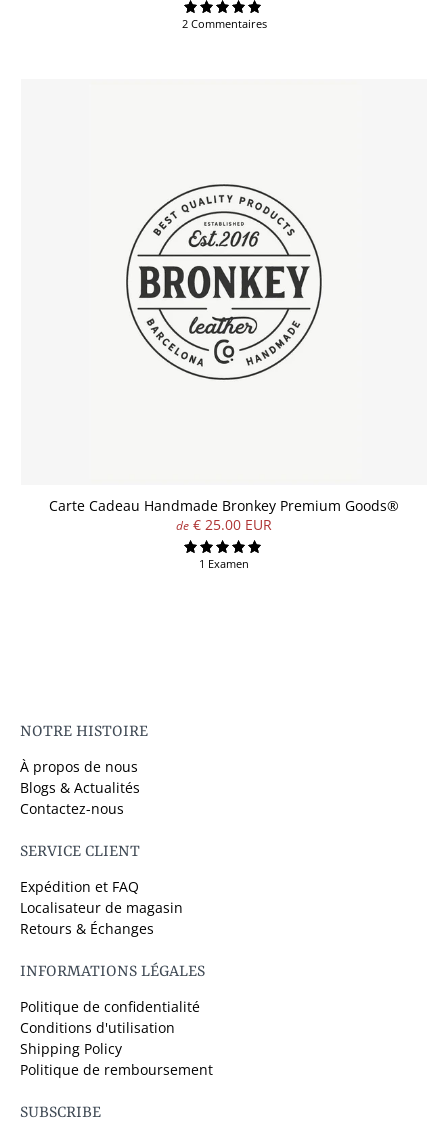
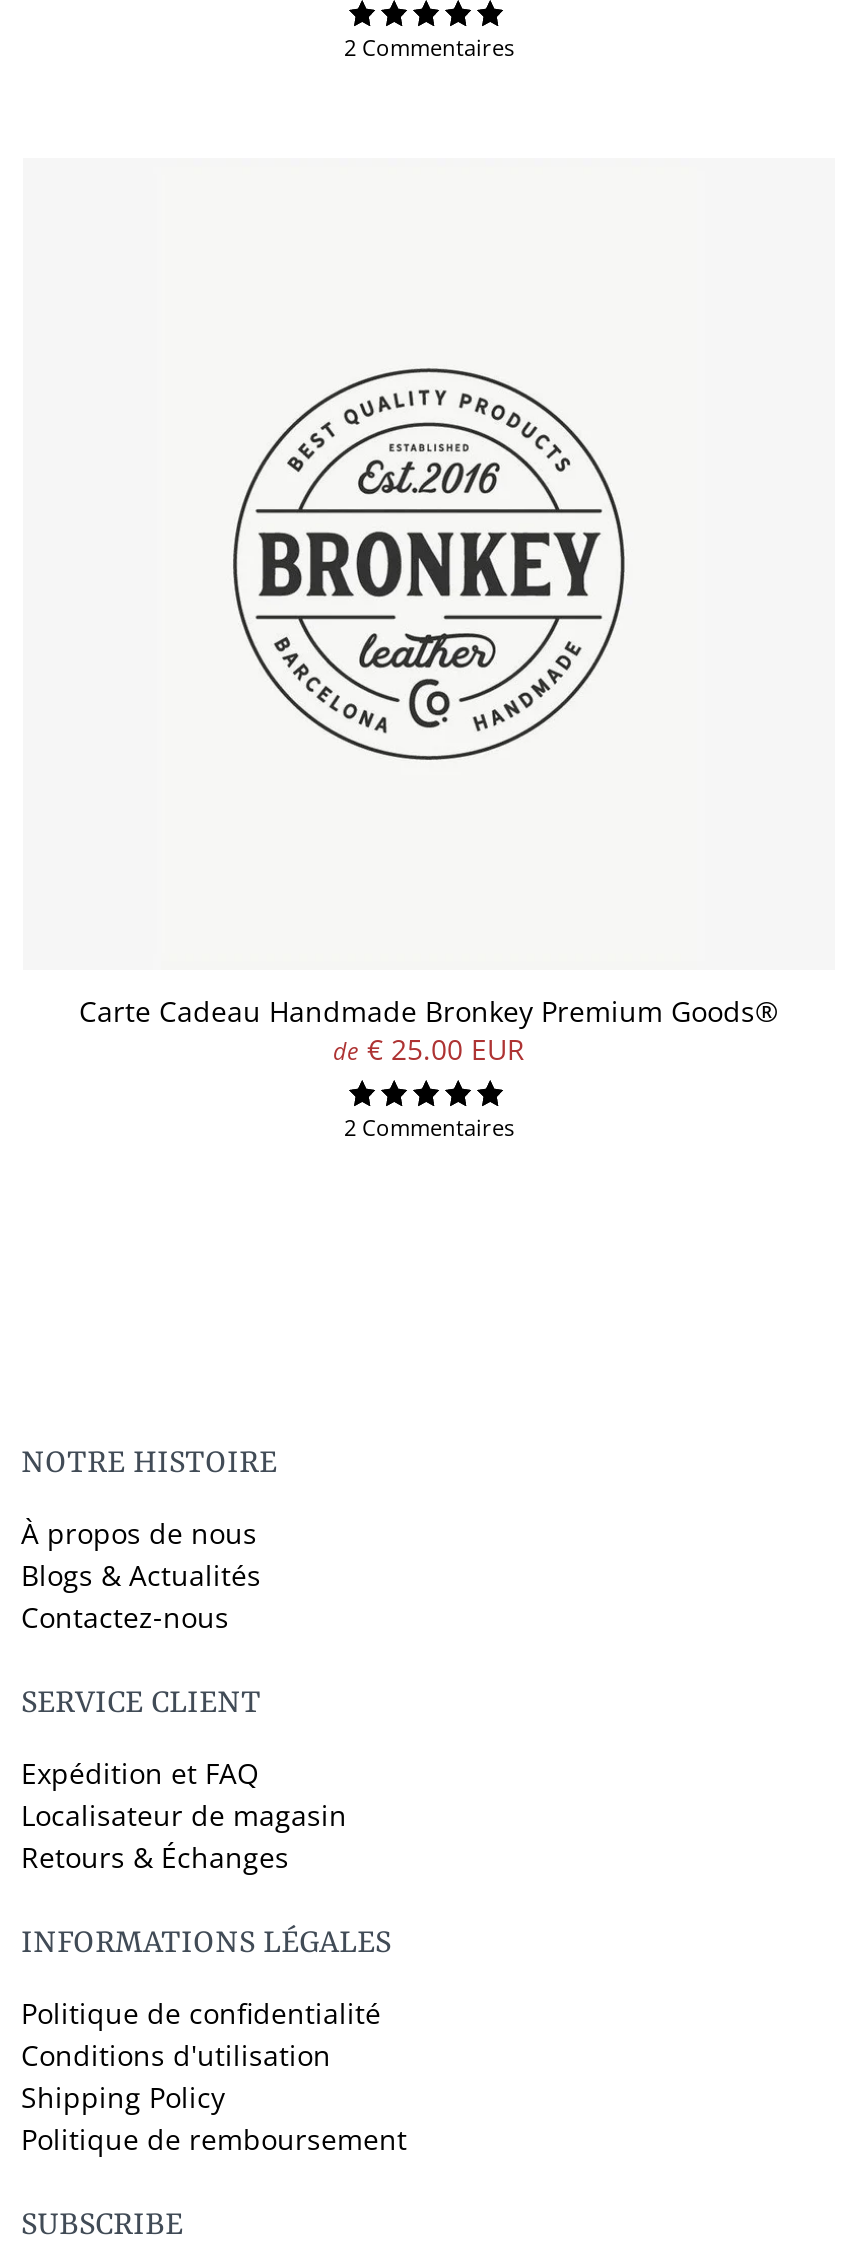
- 1 Examen
+ 2 Commentaires
